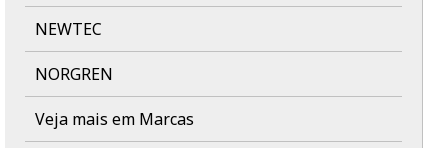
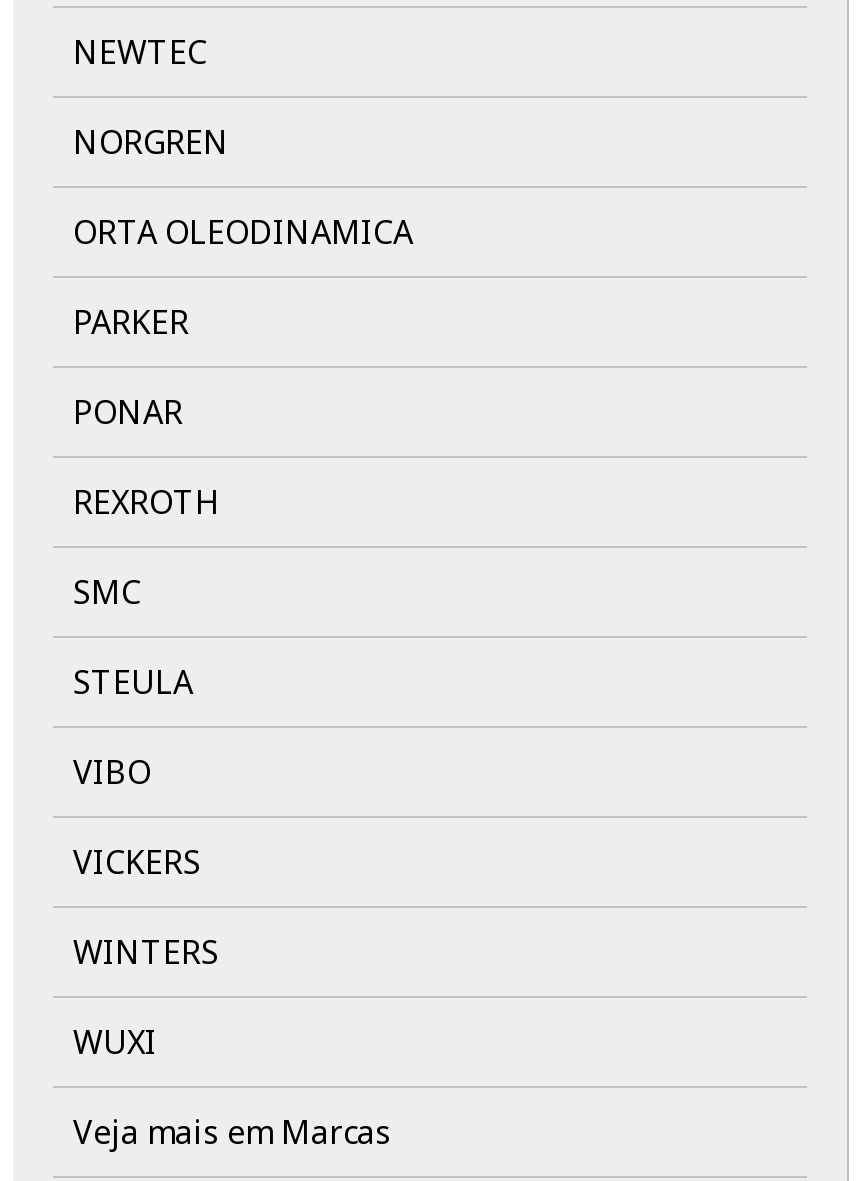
+ ORTA OLEODINAMICA
+ PARKER
+ PONAR
+ REXROTH
+ SMC
+ STEULA
+ VIBO
+ VICKERS
+ WINTERS
+ WUXI
